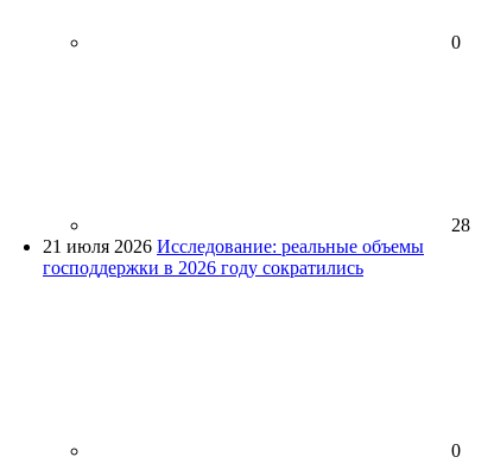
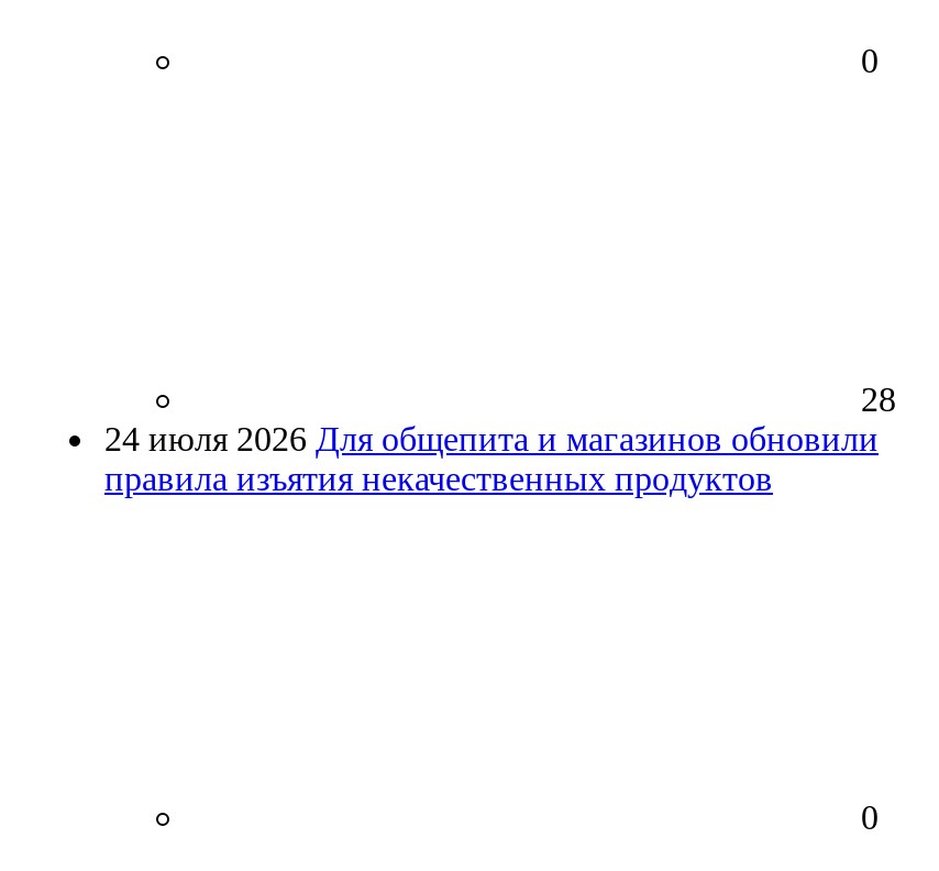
- 21 июля 2026 Исследование: реальные объемы
- господдержки в 2026 году сократились
+ 24 июля 2026 Для общепита и магазинов обновили
+ правила изъятия некачественных продуктов
